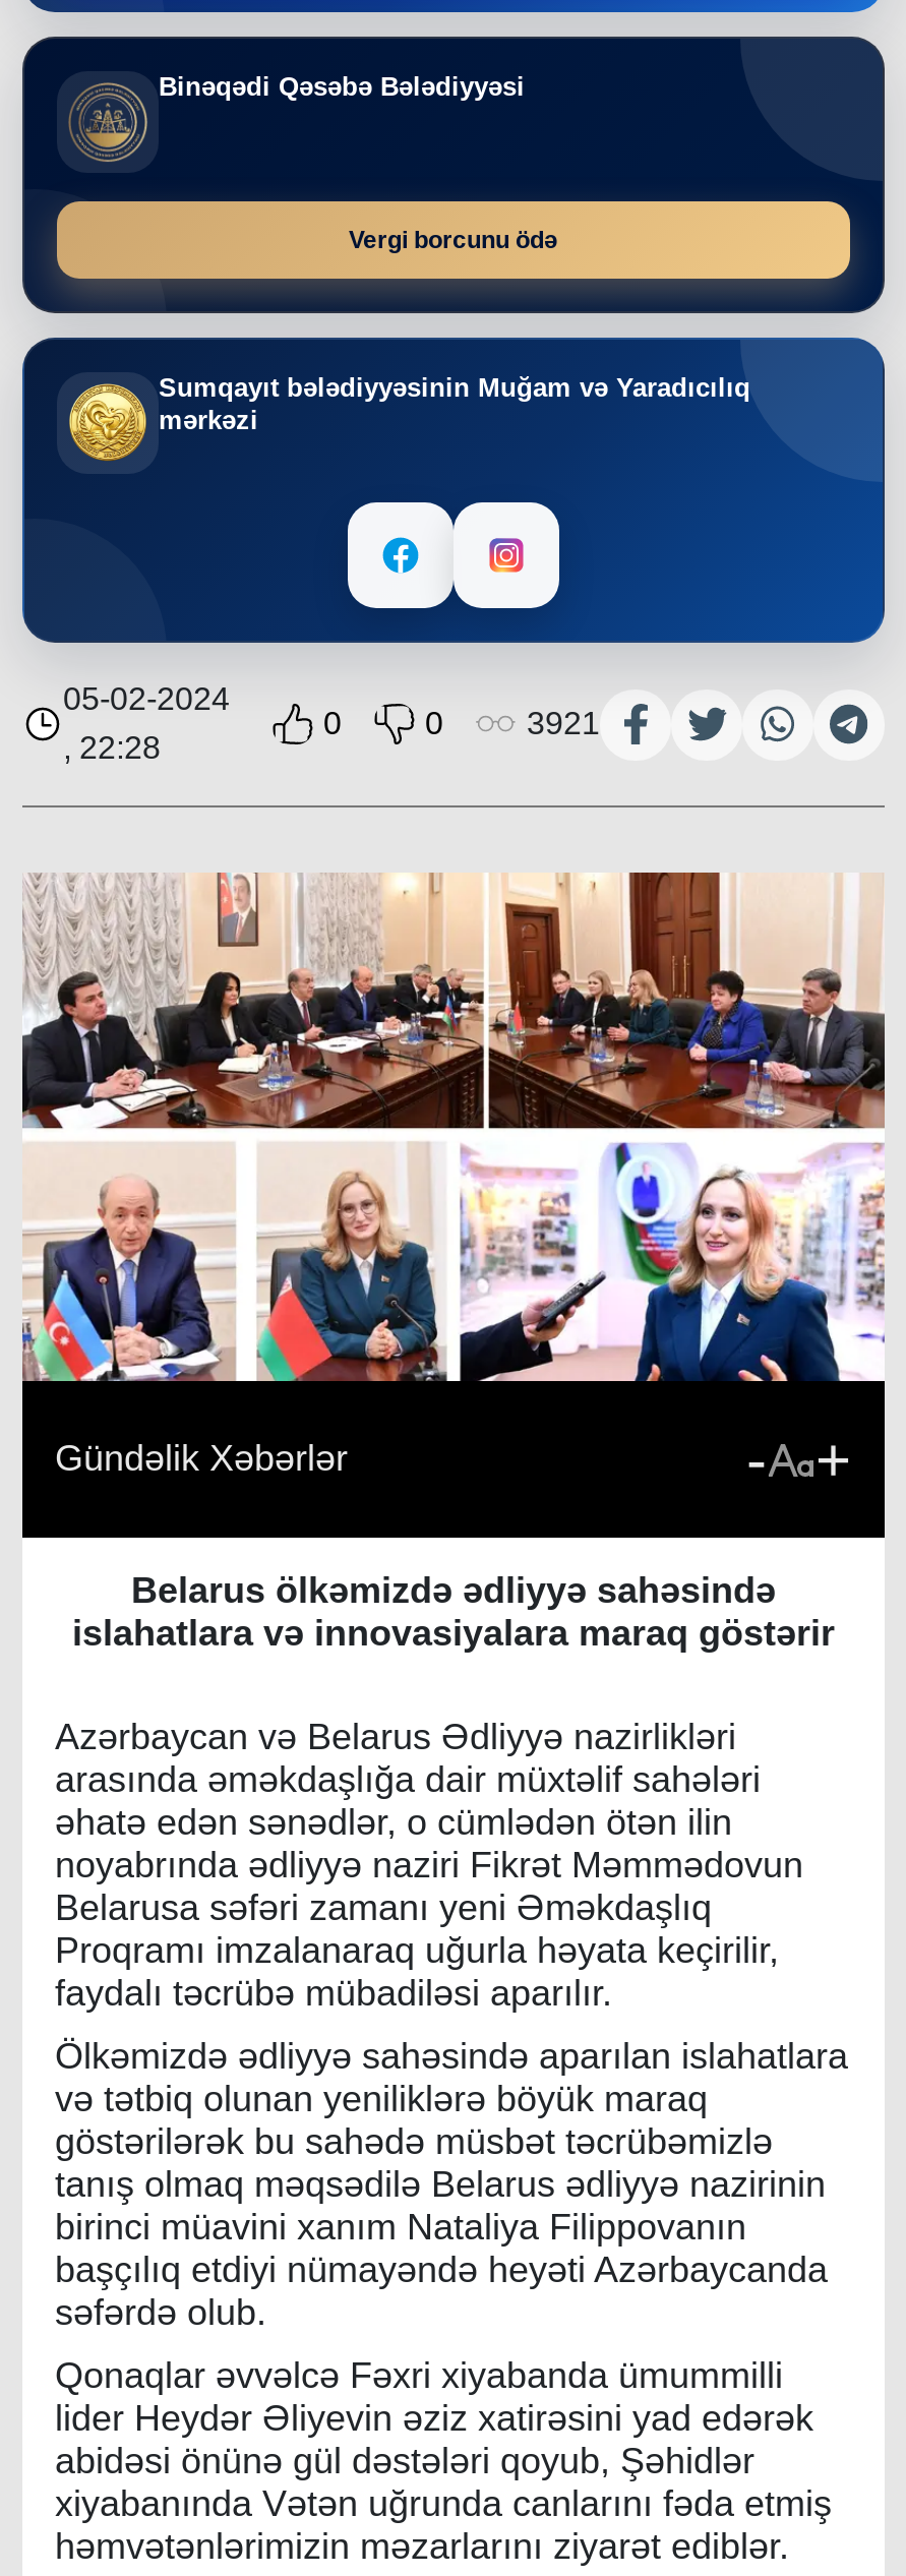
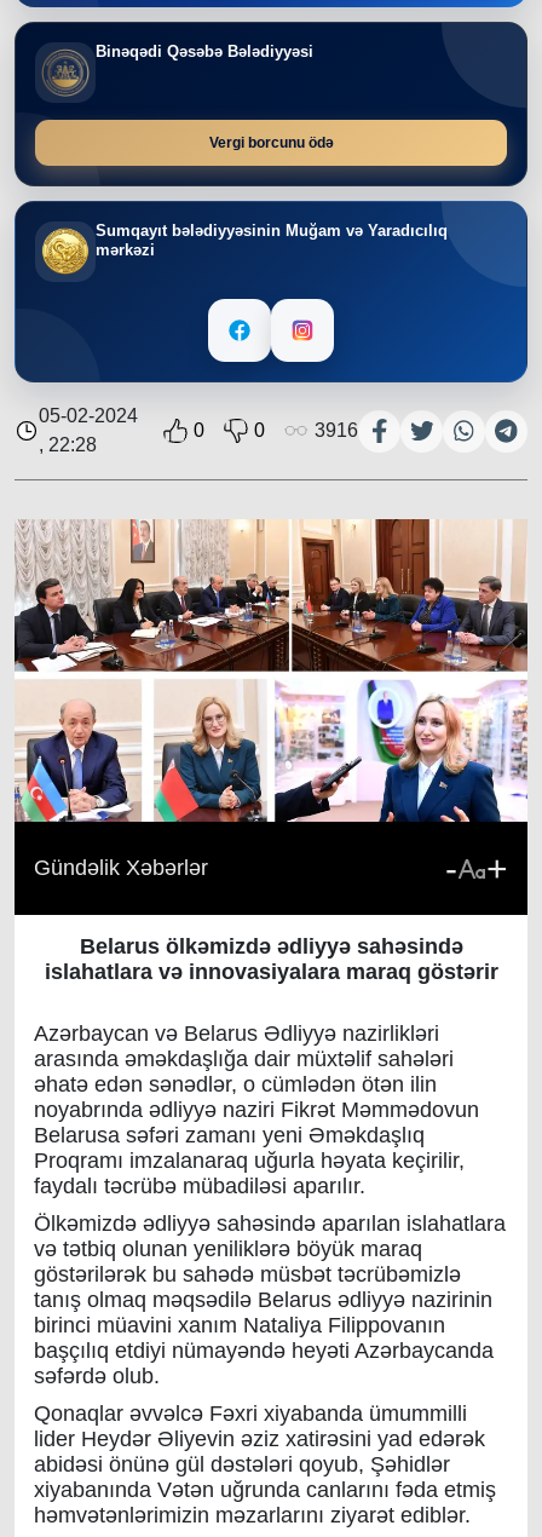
- 3921
+ 3916
